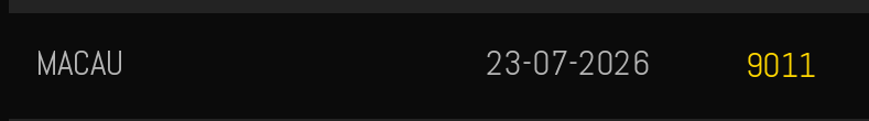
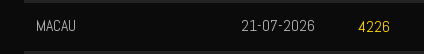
- 23-07-2026
+ 21-07-2026

- 9011
+ 4226
